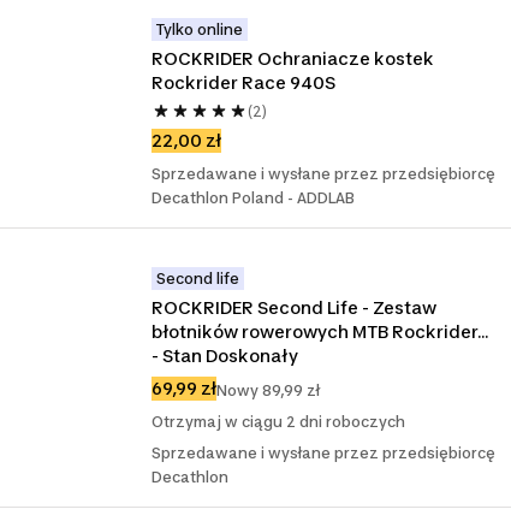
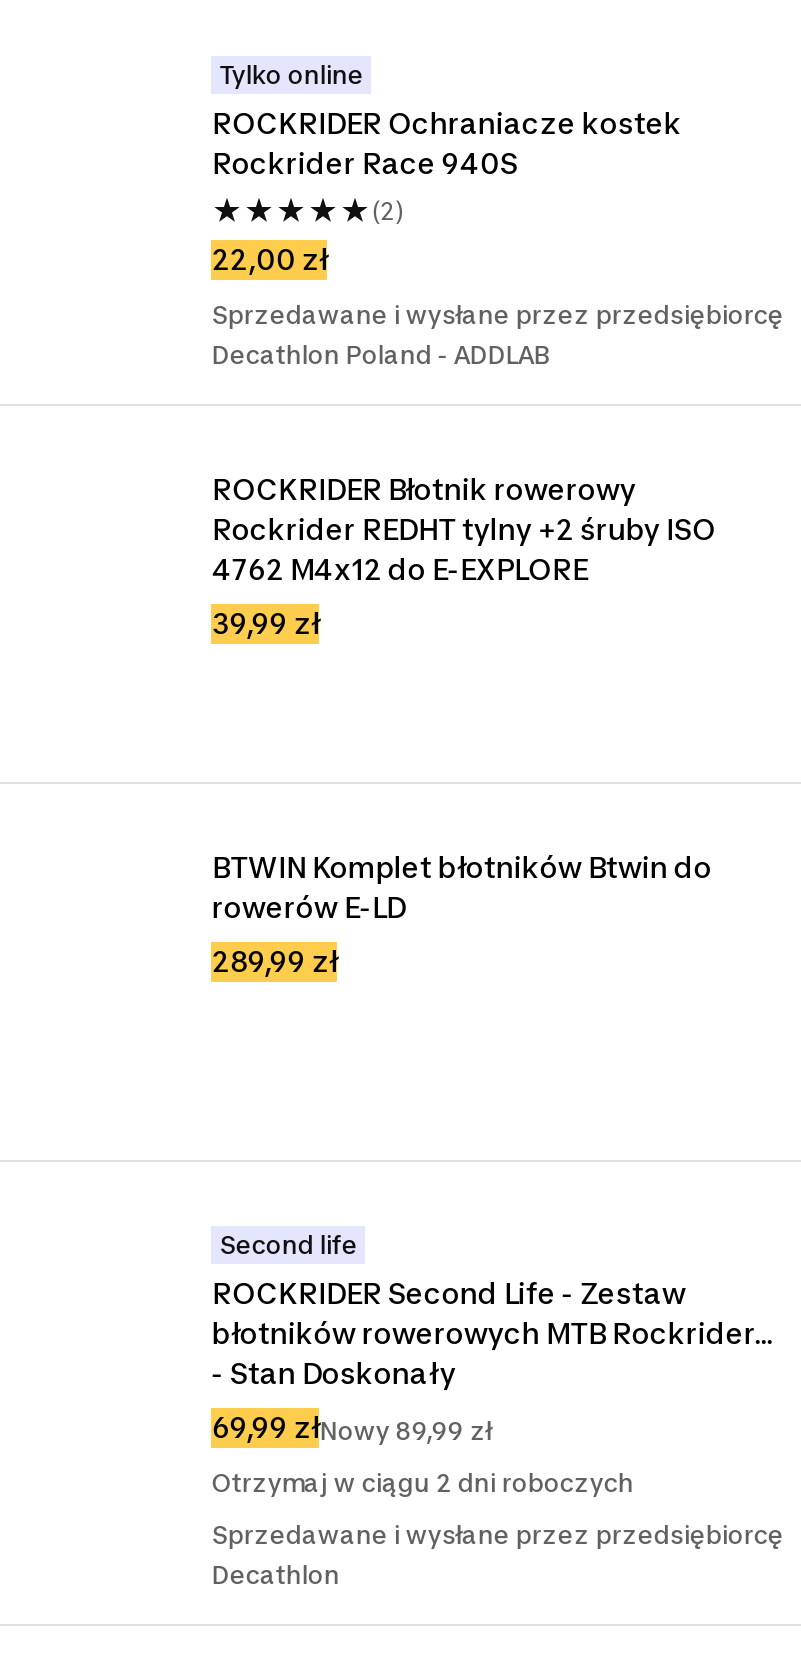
+ ROCKRIDER Błotnik rowerowy
+ Rockrider REDHT tylny +2 śruby ISO
+ 4762 M4x12 do E-EXPLORE
+ 39,99 zł

+ BTWIN Komplet błotników Btwin do
+ rowerów E-LD
+ 289,99 zł
